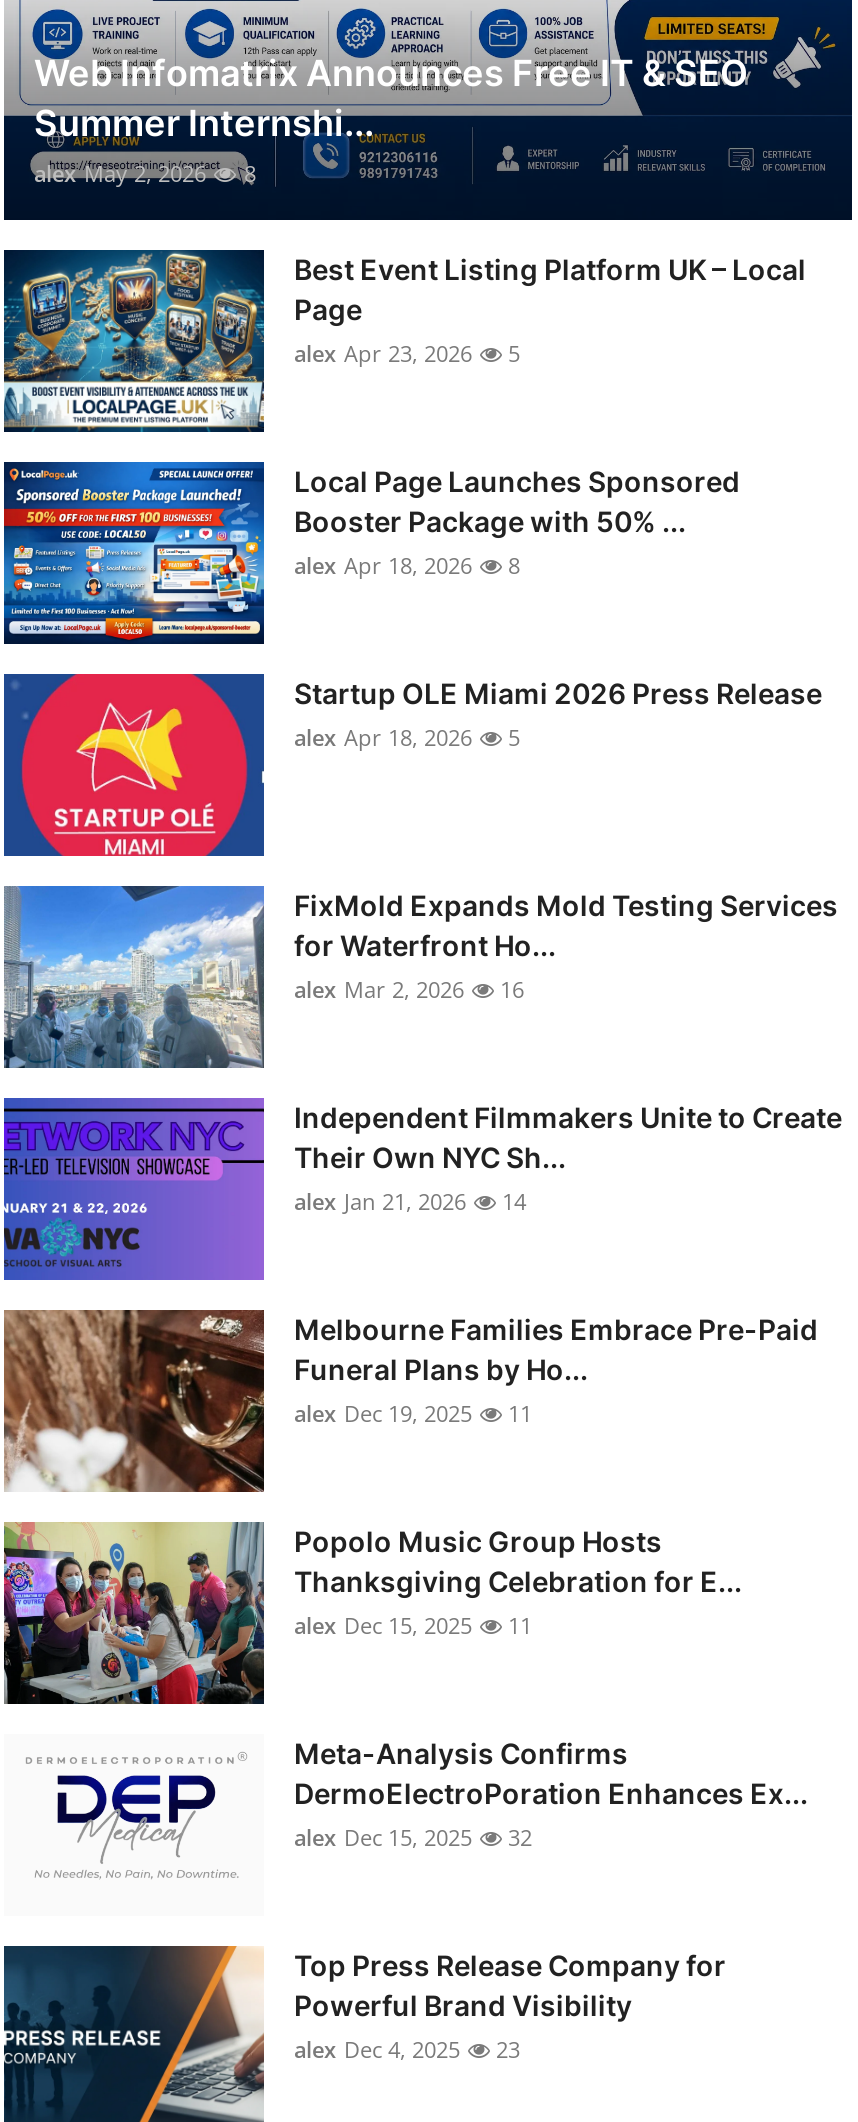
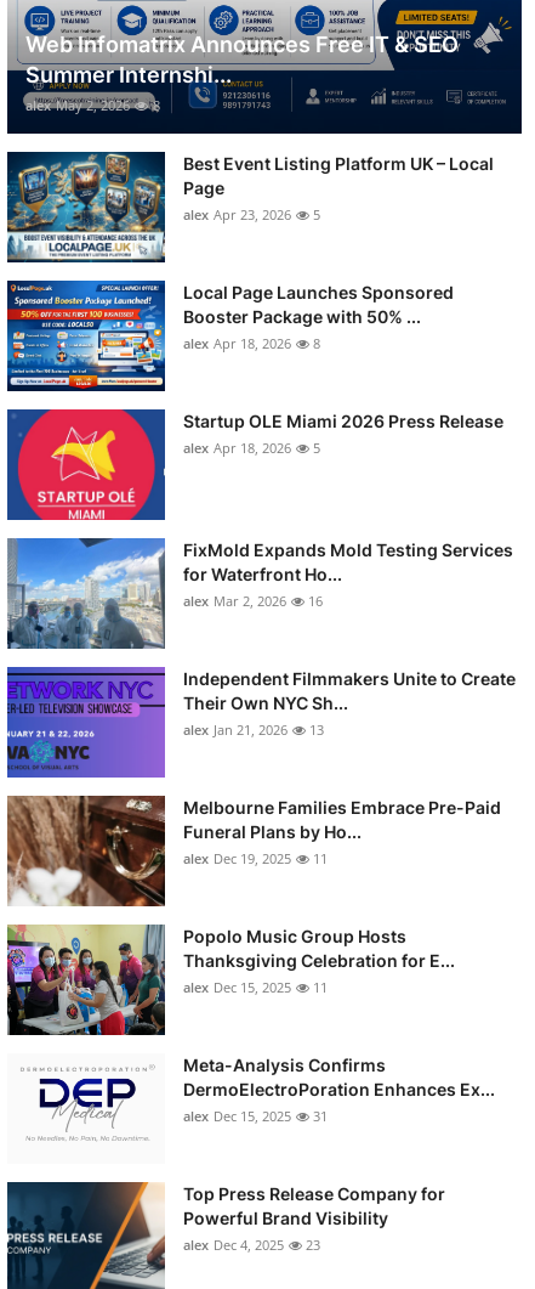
- alex Jan 21, 2026 14
+ alex Jan 21, 2026 13

- alex Dec 15, 2025 32
+ alex Dec 15, 2025 31
